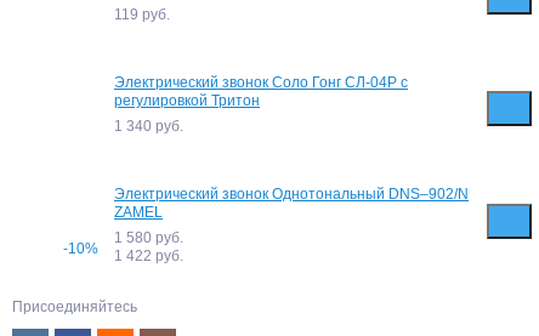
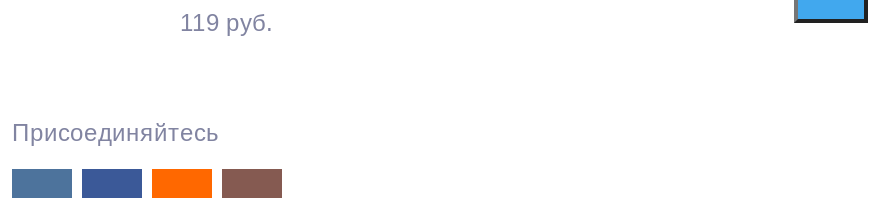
- Электрический звонок Соло Гонг СЛ-04Р с
- регулировкой Тритон
- 1 340 руб.

- Электрический звонок Однотональный DNS–902/N
- ZAMEL
- 1 580 руб.
- 1 422 руб.

- -10%
